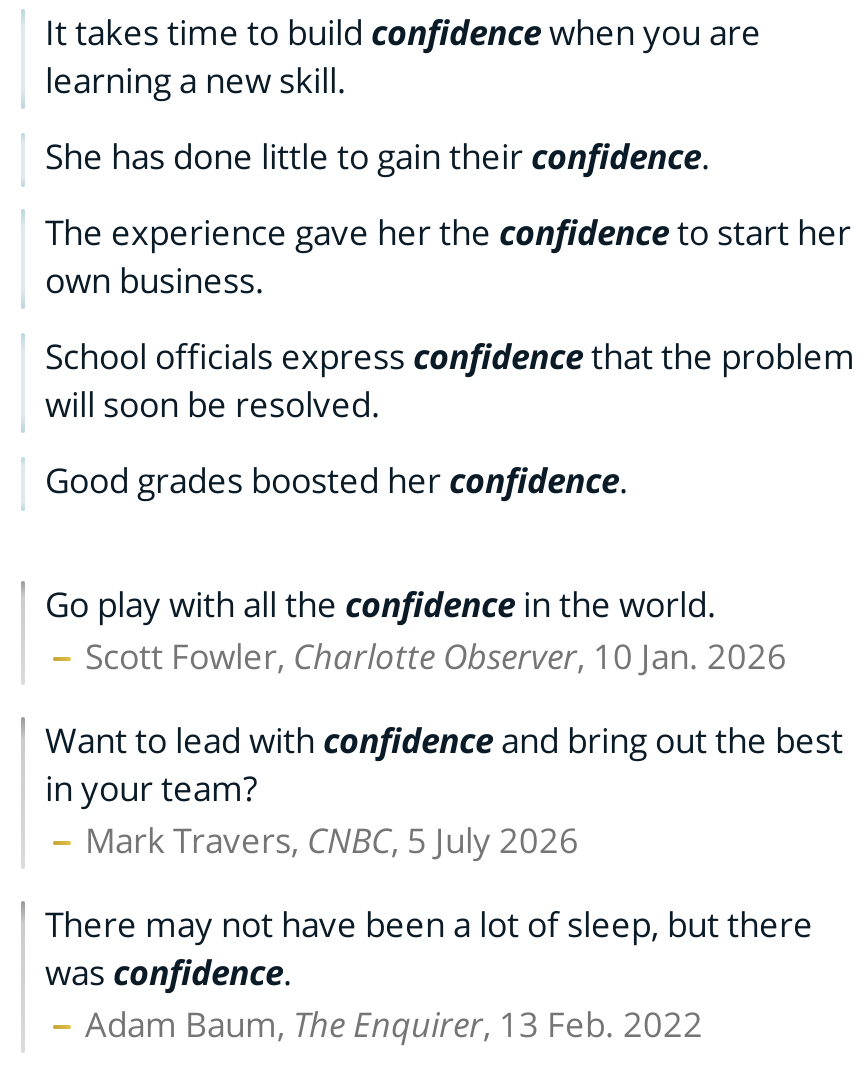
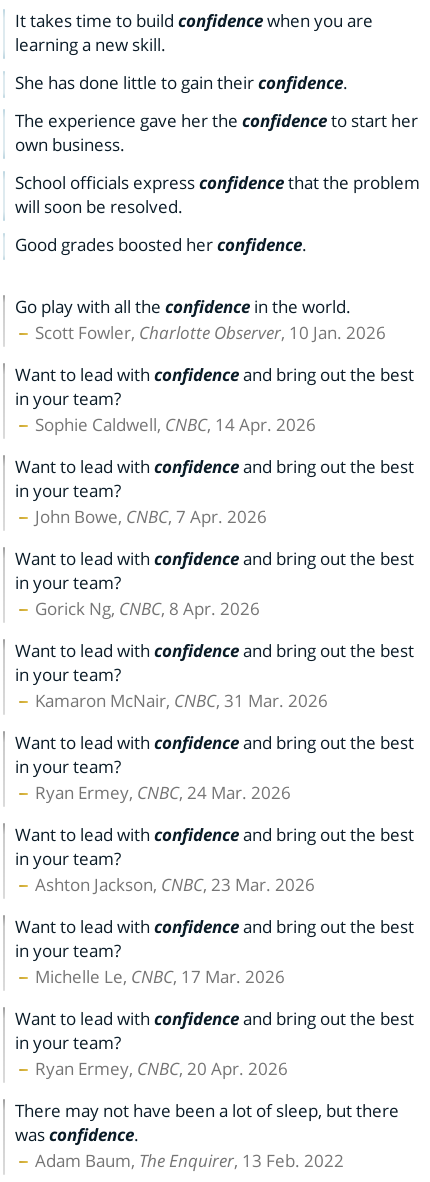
- Mark Travers, CNBC, 5 July 2026
+ Sophie Caldwell, CNBC, 14 Apr. 2026
+ Want to lead with confidence and bring out the best
+ in your team?
+ John Bowe, CNBC, 7 Apr. 2026
+ Want to lead with confidence and bring out the best
+ in your team?
+ Gorick Ng, CNBC, 8 Apr. 2026
+ Want to lead with confidence and bring out the best
+ in your team?
+ Kamaron McNair, CNBC, 31 Mar. 2026
+ Want to lead with confidence and bring out the best
+ in your team?
+ Ryan Ermey, CNBC, 24 Mar. 2026
+ Want to lead with confidence and bring out the best
+ in your team?
+ Ashton Jackson, CNBC, 23 Mar. 2026
+ Want to lead with confidence and bring out the best
+ in your team?
+ Michelle Le, CNBC, 17 Mar. 2026
+ Want to lead with confidence and bring out the best
+ in your team?
+ Ryan Ermey, CNBC, 20 Apr. 2026
